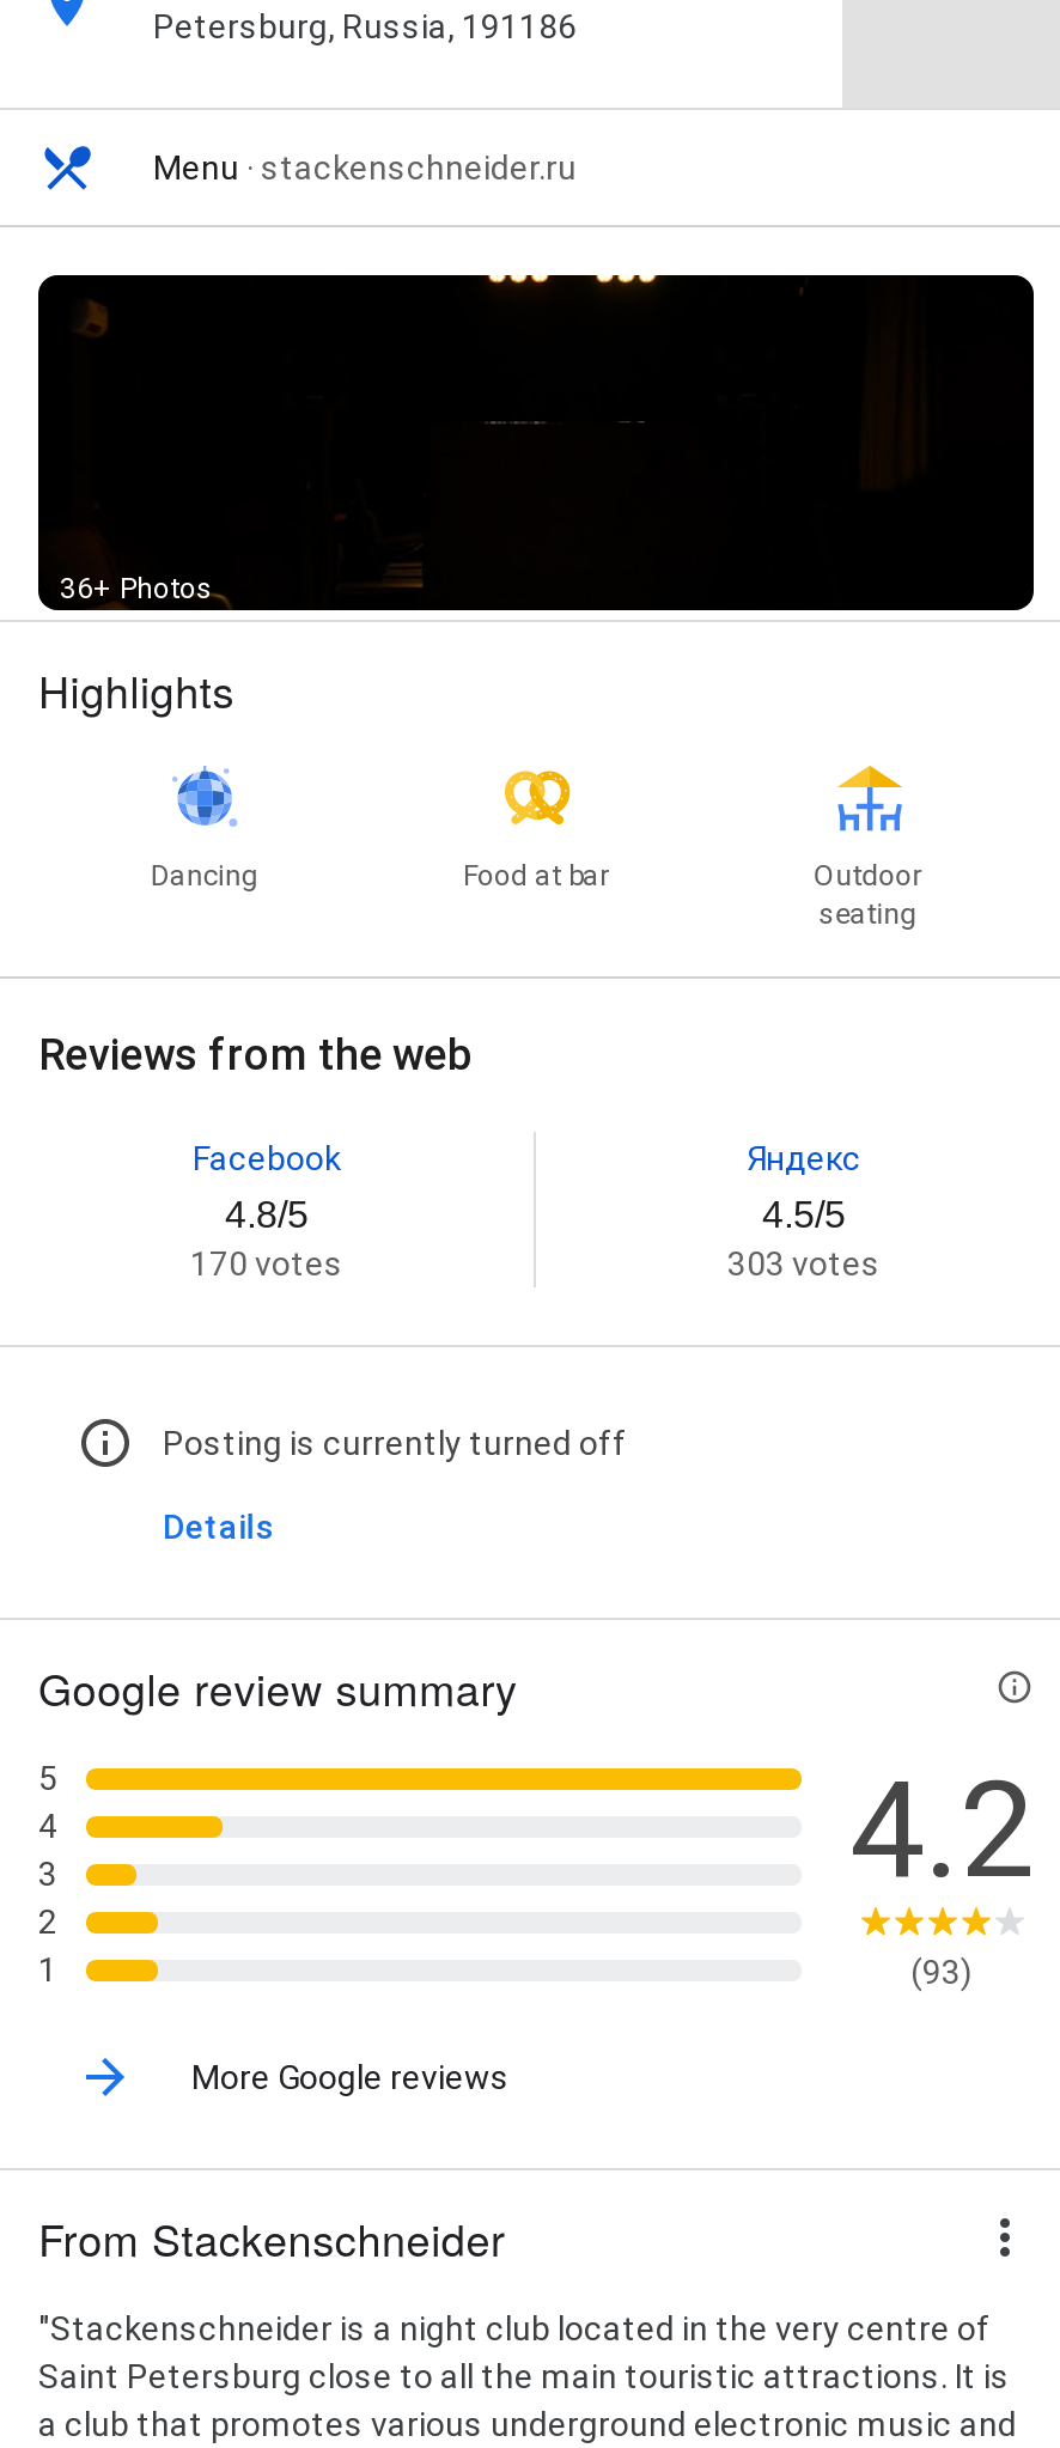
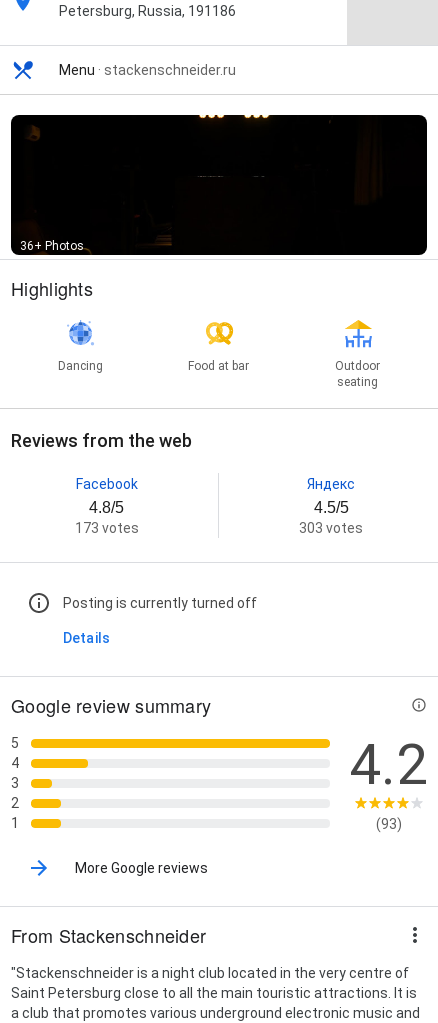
- 170 votes
+ 173 votes
